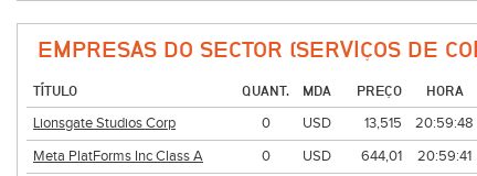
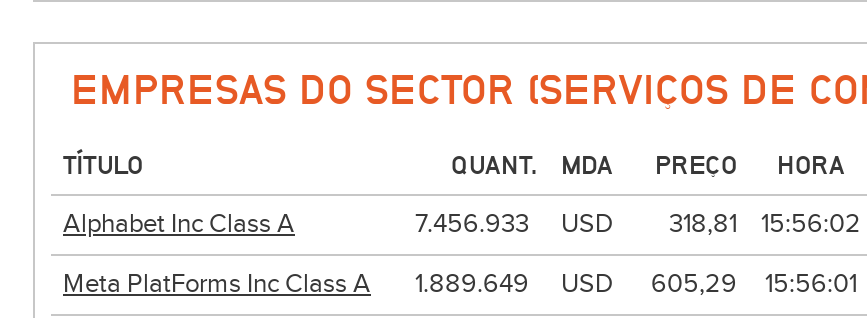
- Lionsgate Studios Corp
- 0
+ Alphabet Inc Class A
+ 7.456.933

- 13,515
+ 318,81

- 20:59:48
+ 15:56:02

- 0
+ 1.889.649

- 644,01
- 20:59:41
+ 605,29
+ 15:56:01
